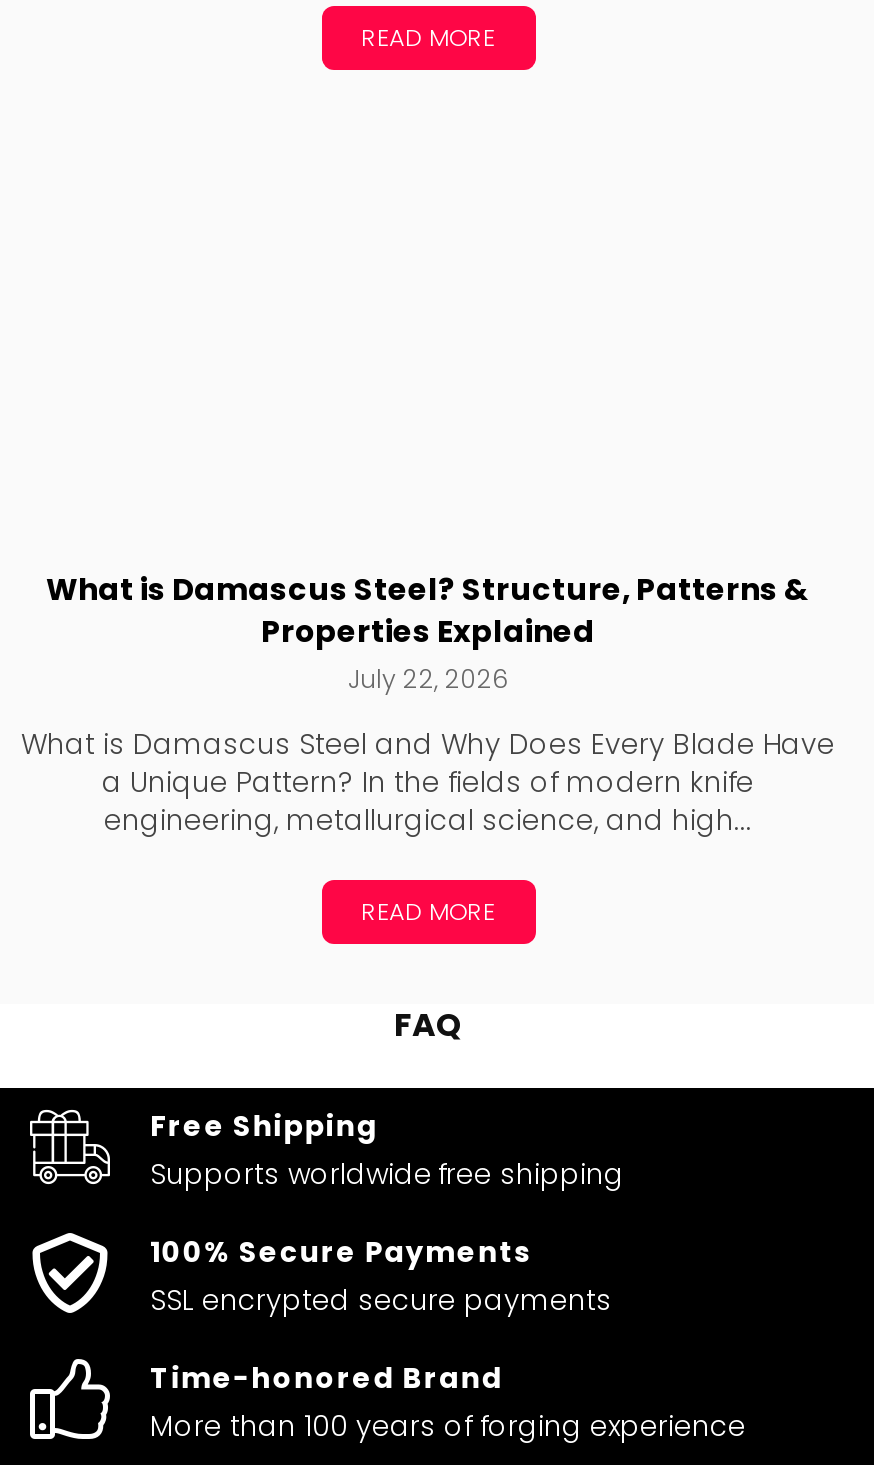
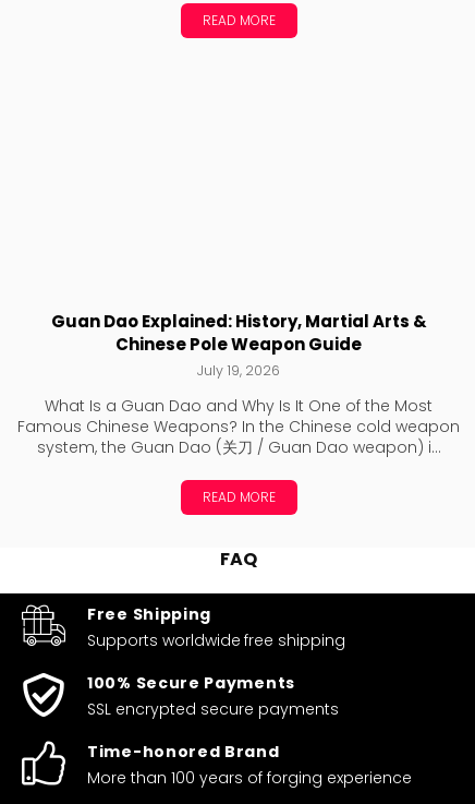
- What is Damascus Steel? Structure, Patterns &
- Properties Explained
- July 22, 2026
+ Guan Dao Explained: History, Martial Arts &
+ Chinese Pole Weapon Guide
+ July 19, 2026

- What is Damascus Steel and Why Does Every Blade Have
- a Unique Pattern? In the fields of modern knife
- engineering, metallurgical science, and high...
+ What Is a Guan Dao and Why Is It One of the Most
+ Famous Chinese Weapons? In the Chinese cold weapon
+ system, the Guan Dao (关刀 / Guan Dao weapon) i...
